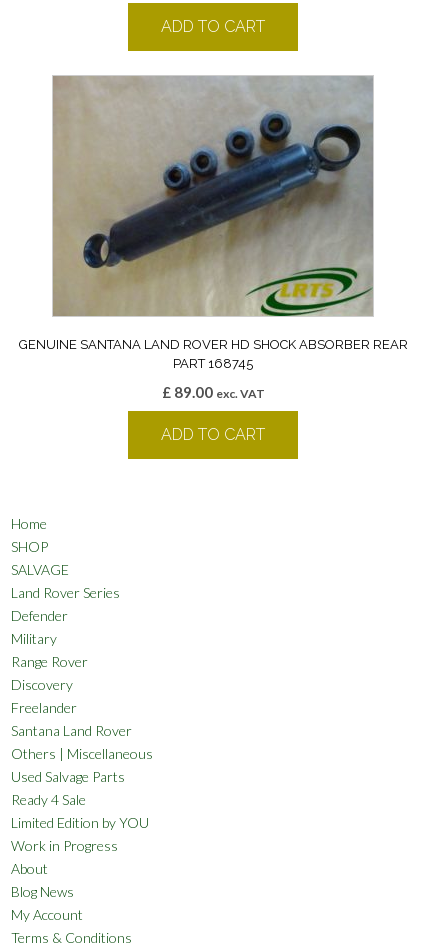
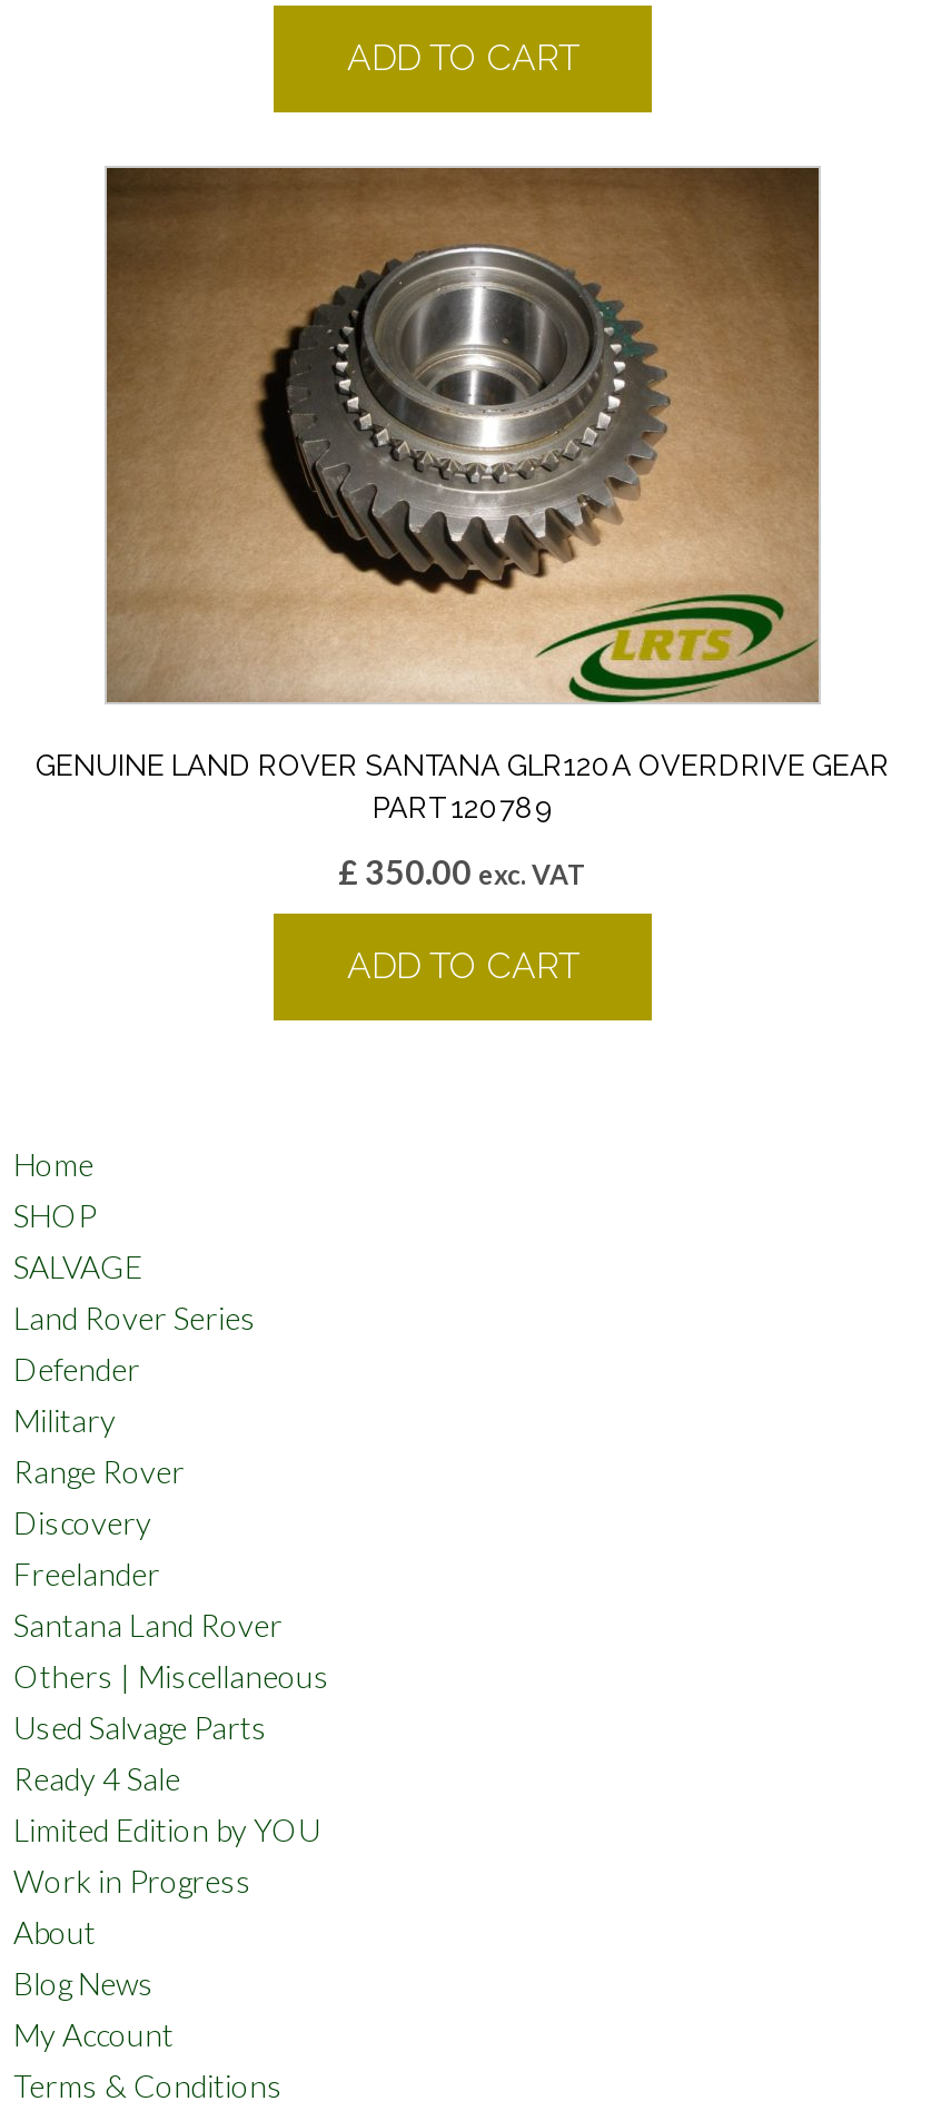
- [image]
- GENUINE SANTANA LAND ROVER HD SHOCK ABSORBER REAR
- PART 168745
+ [image]
+ GENUINE LAND ROVER SANTANA GLR120A OVERDRIVE GEAR
+ PART 120789

- £89.00 exc. VAT
+ £350.00 exc. VAT
